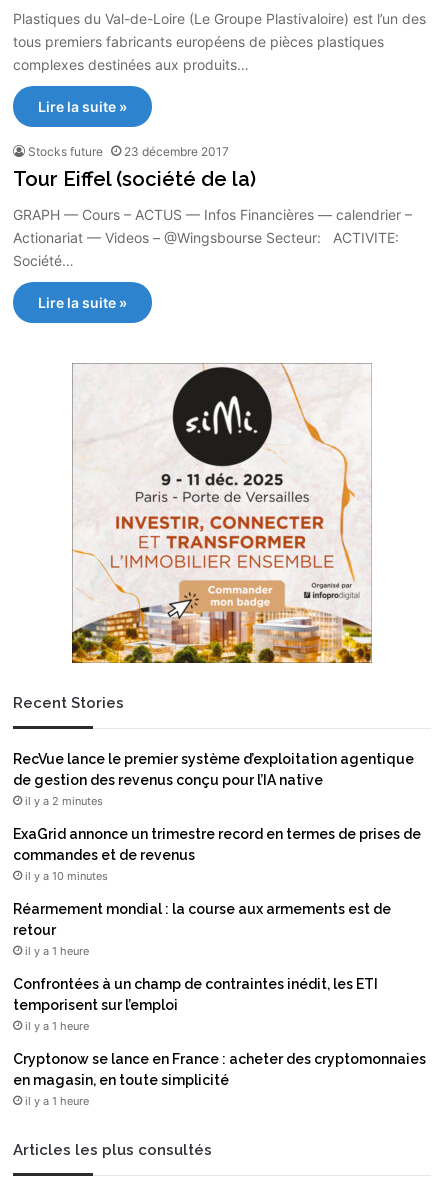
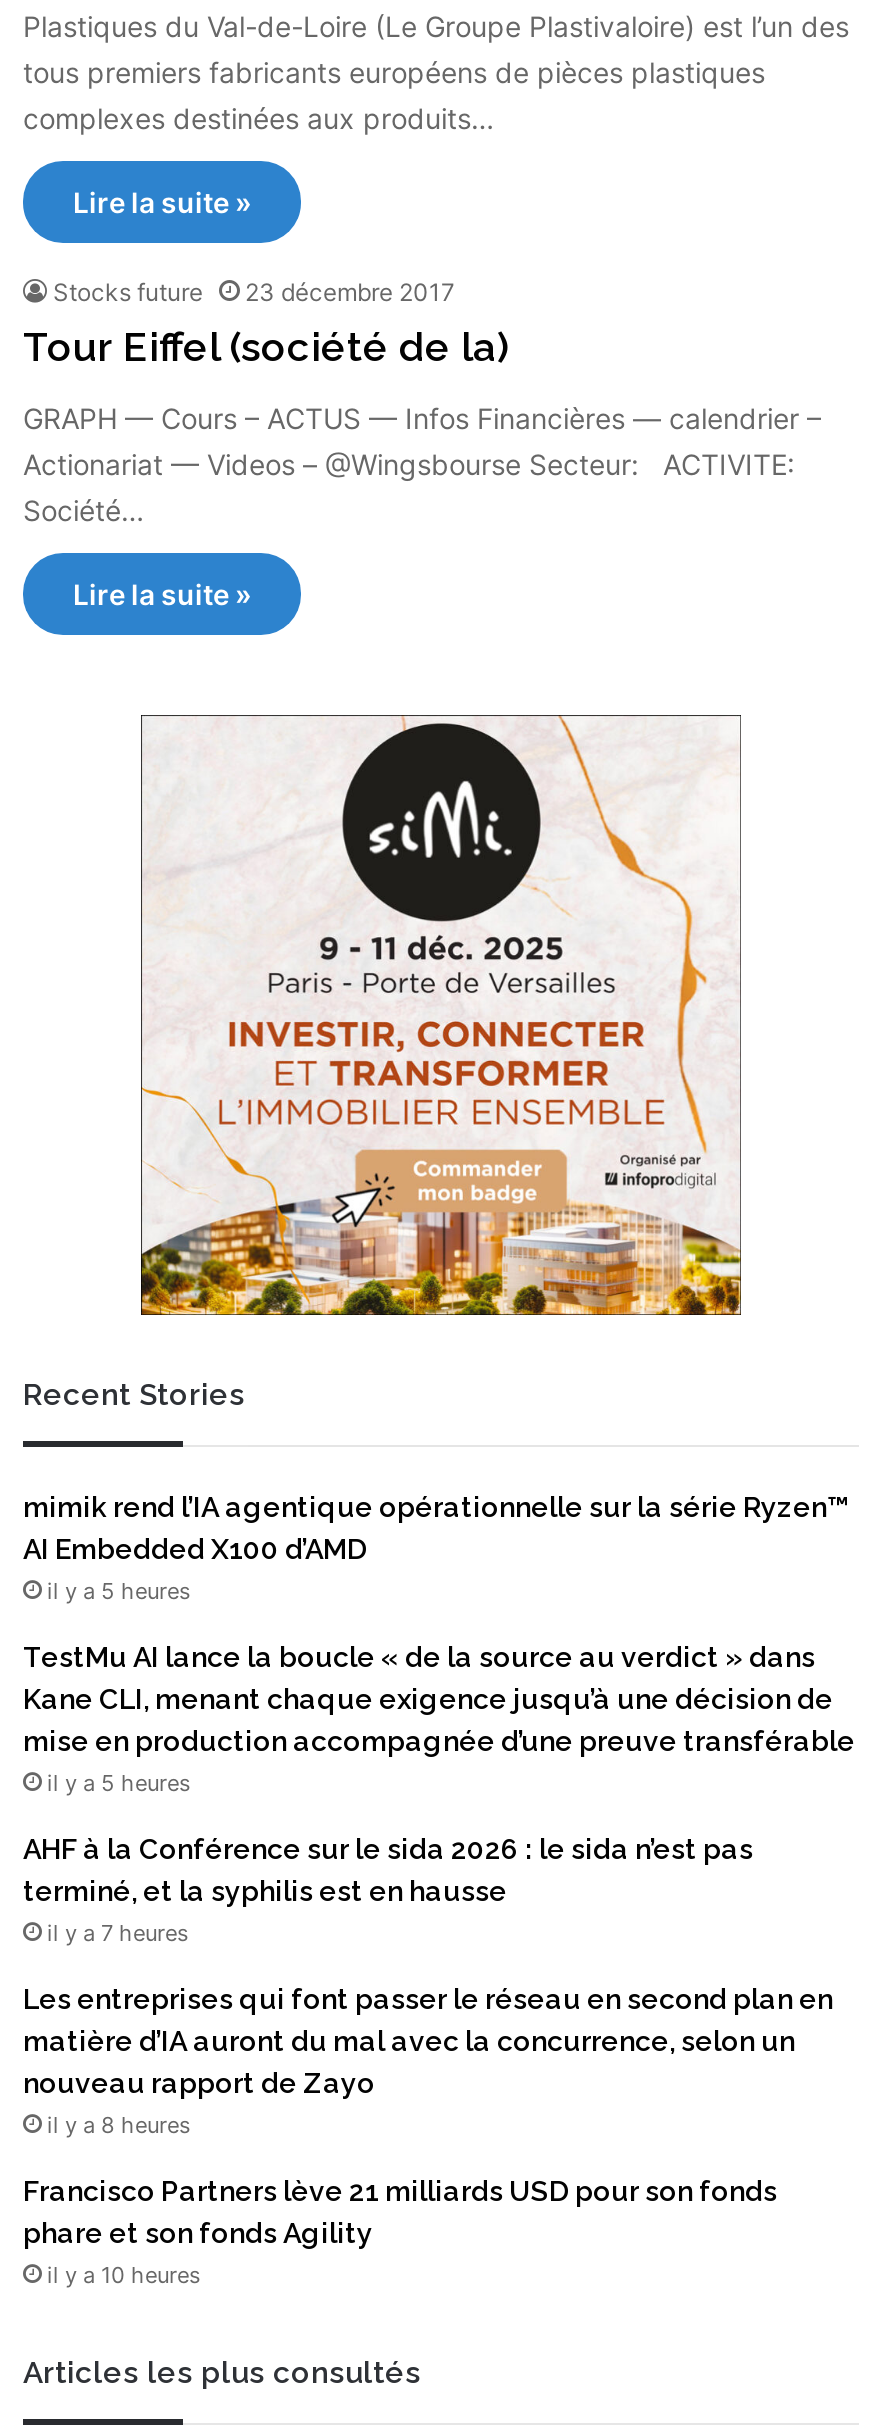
- RecVue lance le premier système d’exploitation agentique
- de gestion des revenus conçu pour l’IA native
- il y a 2 minutes
+ mimik rend l’IA agentique opérationnelle sur la série Ryzen™
+ AI Embedded X100 d’AMD
+ il y a 5 heures

- ExaGrid annonce un trimestre record en termes de prises de
- commandes et de revenus
- il y a 10 minutes
+ TestMu AI lance la boucle « de la source au verdict » dans
+ Kane CLI, menant chaque exigence jusqu’à une décision de
+ mise en production accompagnée d’une preuve transférable
+ il y a 5 heures

- Réarmement mondial : la course aux armements est de
- retour
- il y a 1 heure
+ AHF à la Conférence sur le sida 2026 : le sida n’est pas
+ terminé, et la syphilis est en hausse
+ il y a 7 heures

- Confrontées à un champ de contraintes inédit, les ETI
- temporisent sur l’emploi
- il y a 1 heure
+ Les entreprises qui font passer le réseau en second plan en
+ matière d’IA auront du mal avec la concurrence, selon un
+ nouveau rapport de Zayo
+ il y a 8 heures

- Cryptonow se lance en France : acheter des cryptomonnaies
- en magasin, en toute simplicité
- il y a 1 heure
+ Francisco Partners lève 21 milliards USD pour son fonds
+ phare et son fonds Agility
+ il y a 10 heures
